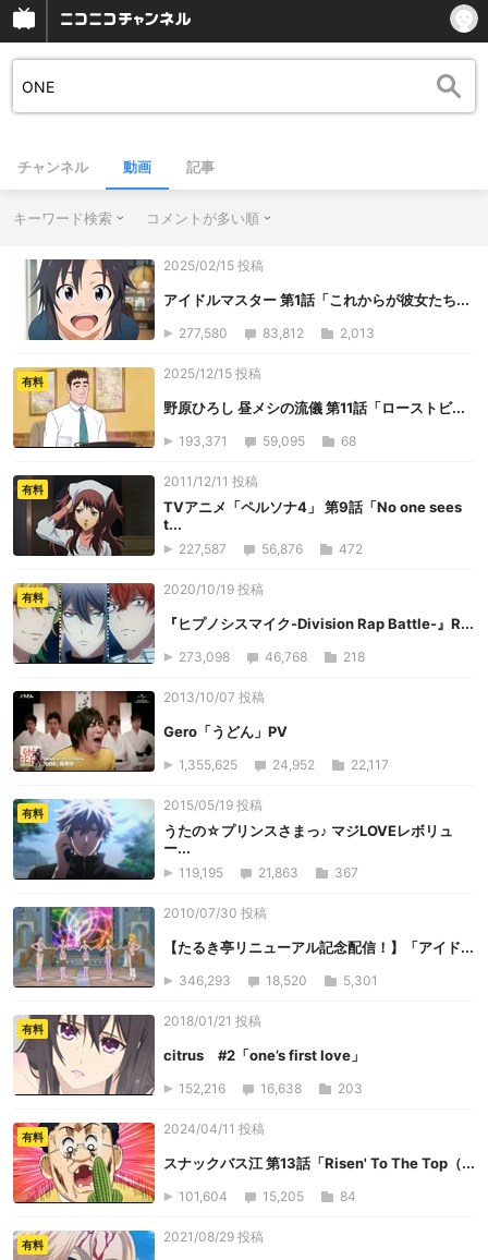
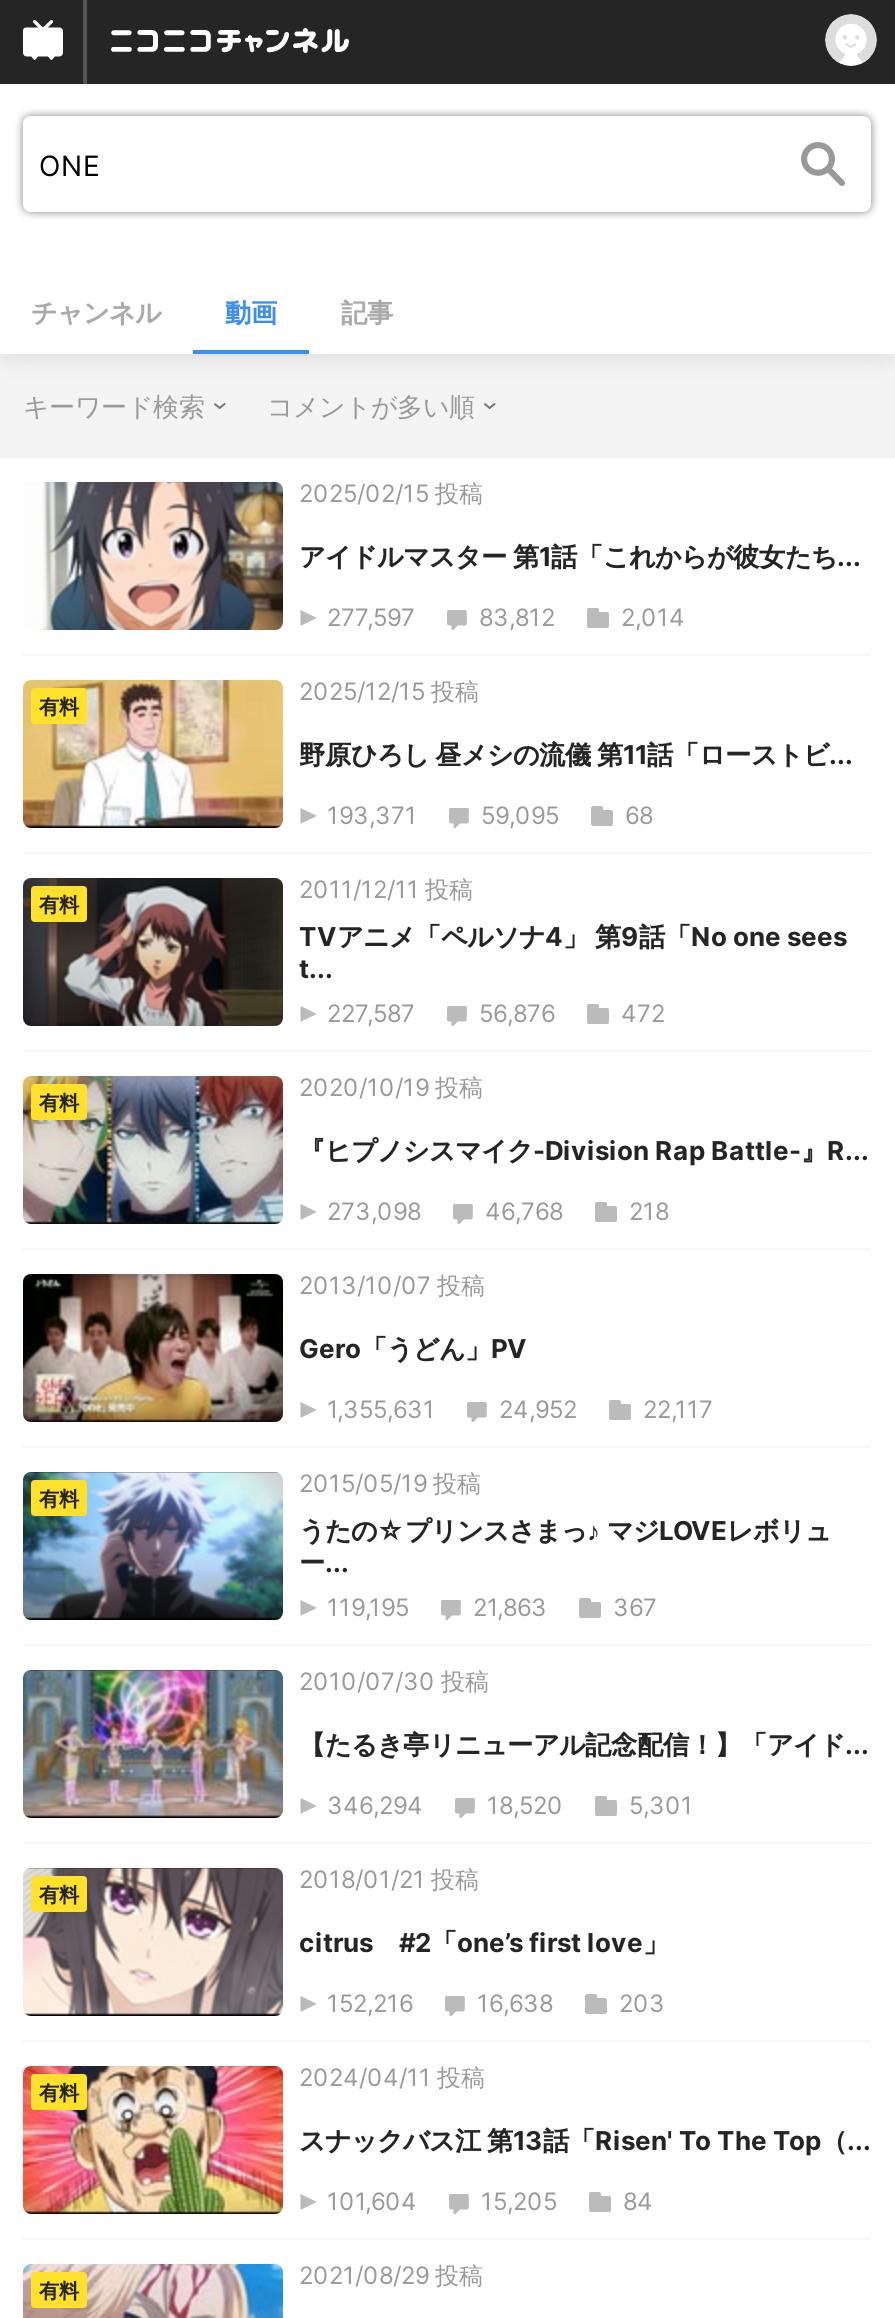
- 277,580
+ 277,597

- 2,013
+ 2,014

- 1,355,625
+ 1,355,631

- 346,293
+ 346,294
